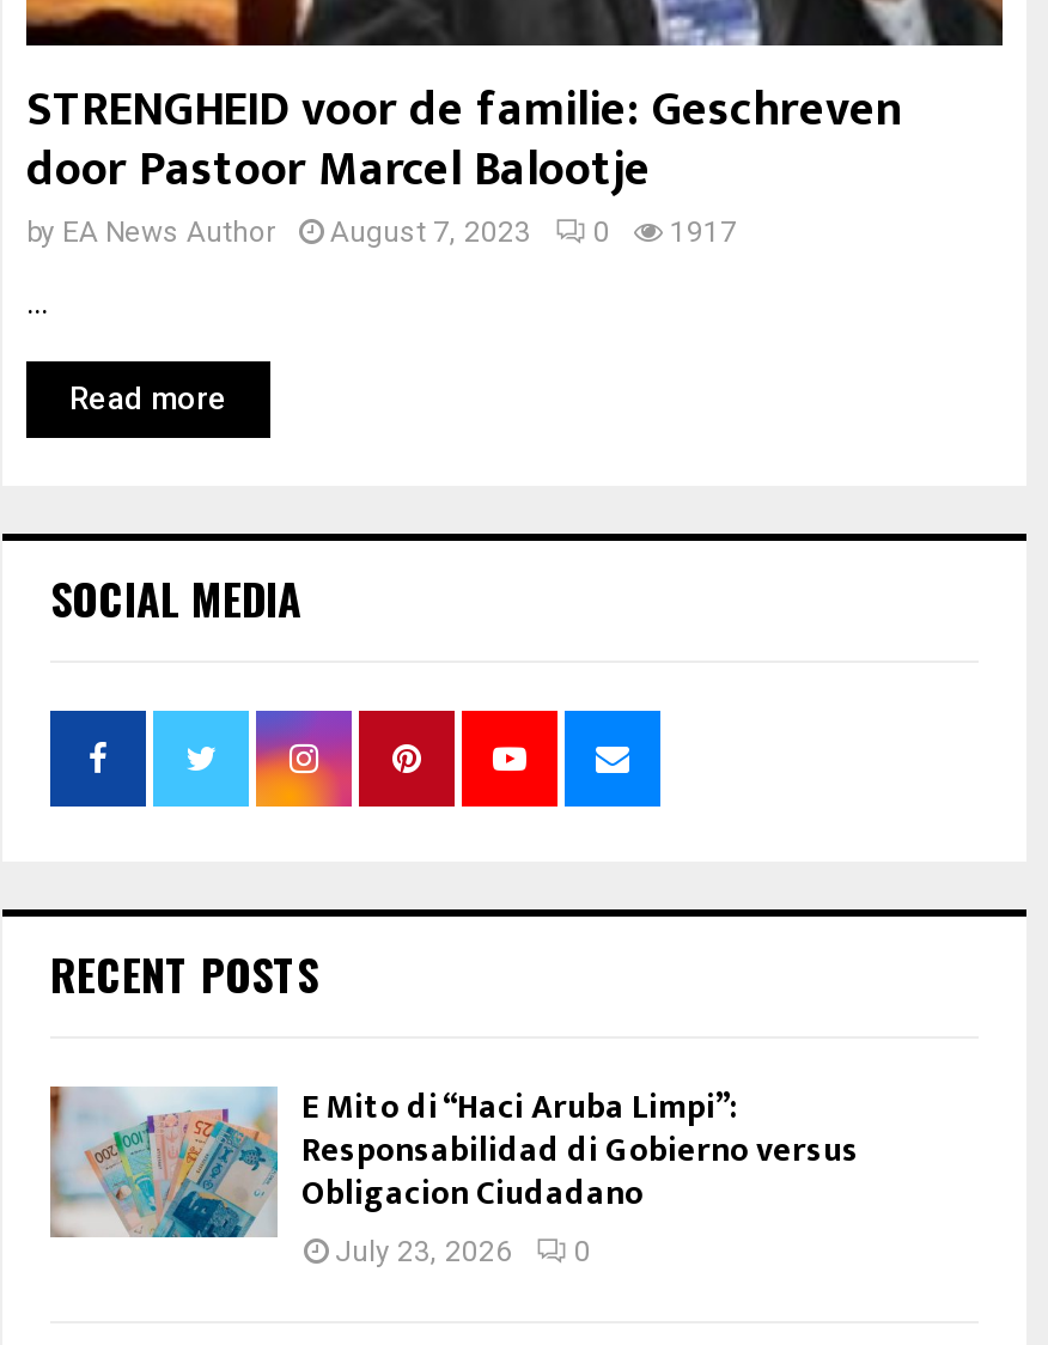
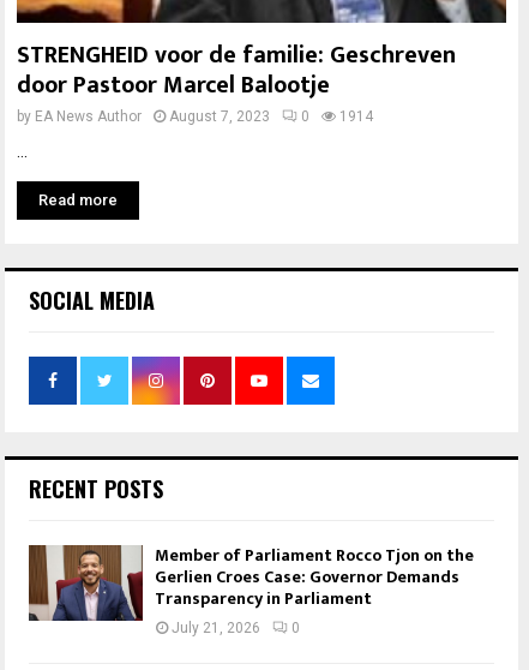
- by EA News Author August 7, 2023 0 1917
+ by EA News Author August 7, 2023 0 1914

- [image]
- E Mito di “Haci Aruba Limpi”:
- Responsabilidad di Gobierno versus
- Obligacion Ciudadano
- July 23, 2026
+ [image]
+ Member of Parliament Rocco Tjon on the
+ Gerlien Croes Case: Governor Demands
+ Transparency in Parliament
+ July 21, 2026
